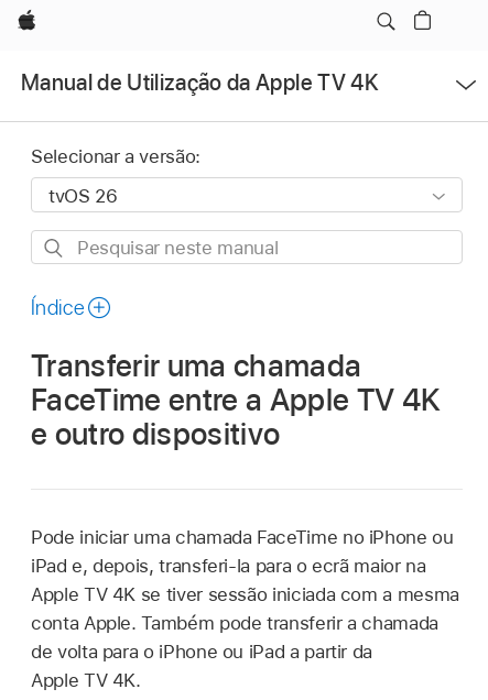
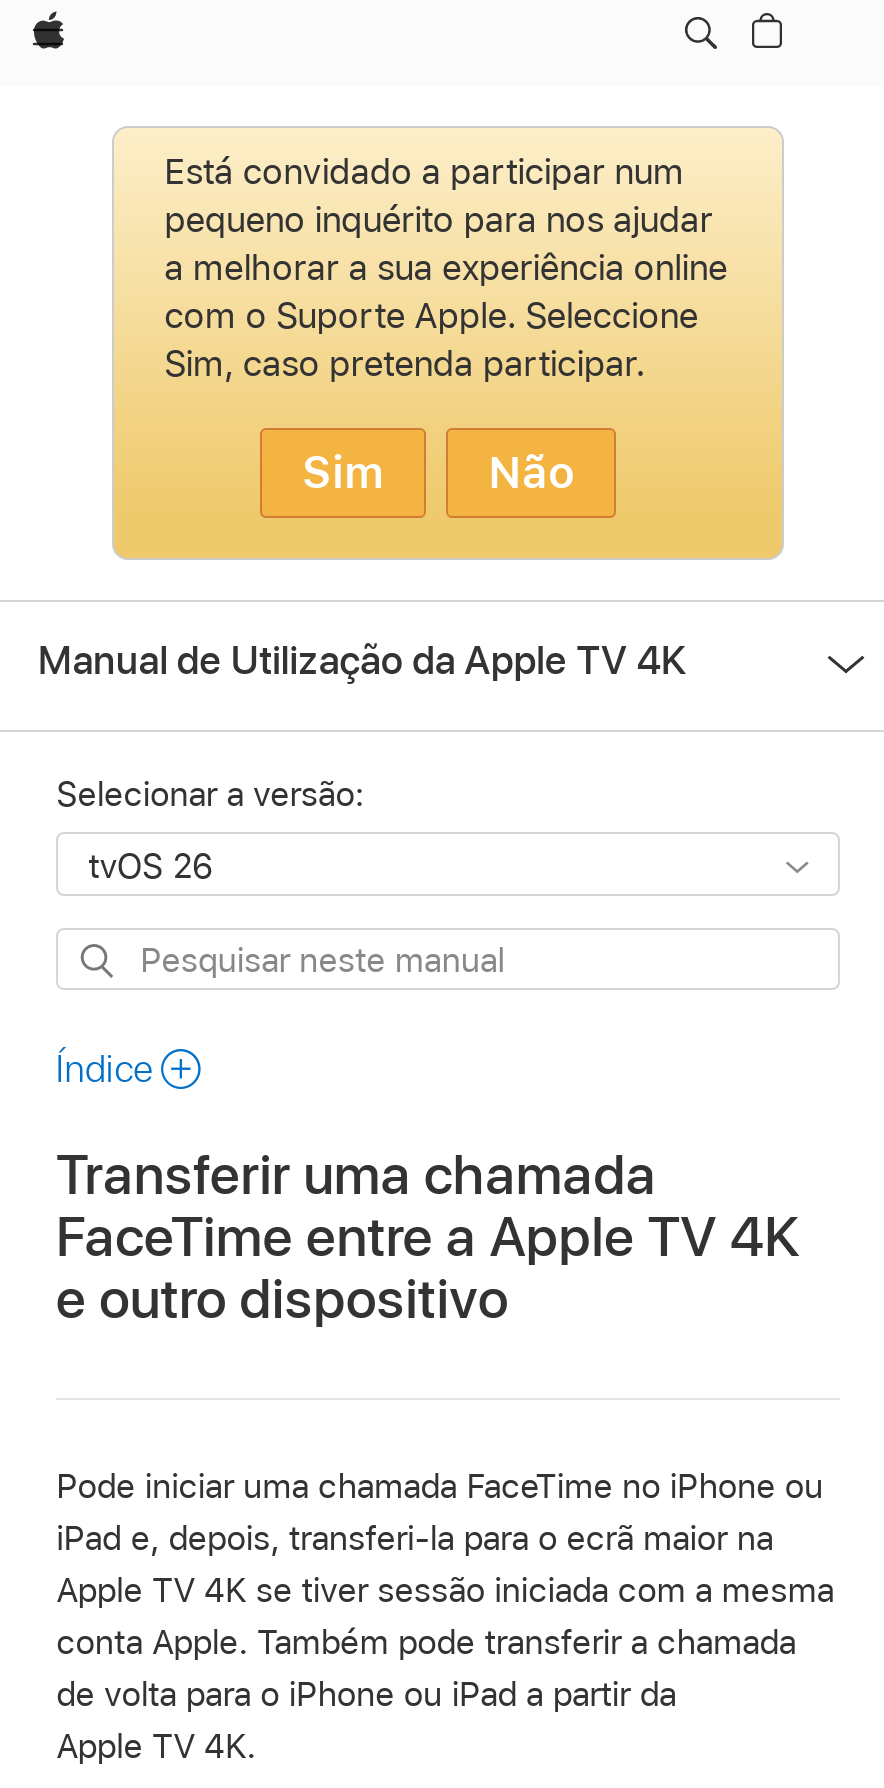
+ [image]
+ Está convidado a participar num
+ pequeno inquérito para nos ajudar
+ a melhorar a sua experiência online
+ com o Suporte Apple. Seleccione
+ Sim, caso pretenda participar.
+ Sim
+ Não
